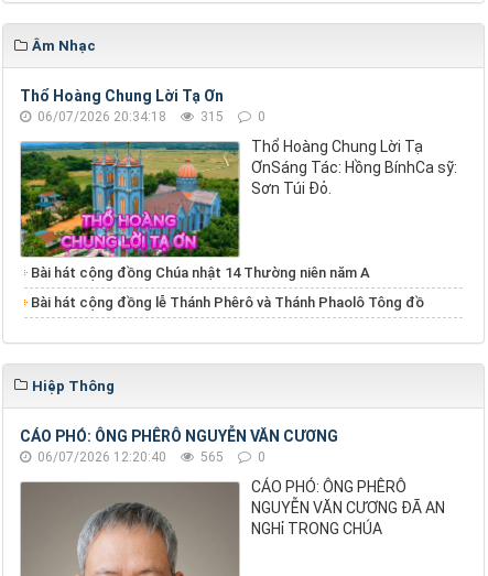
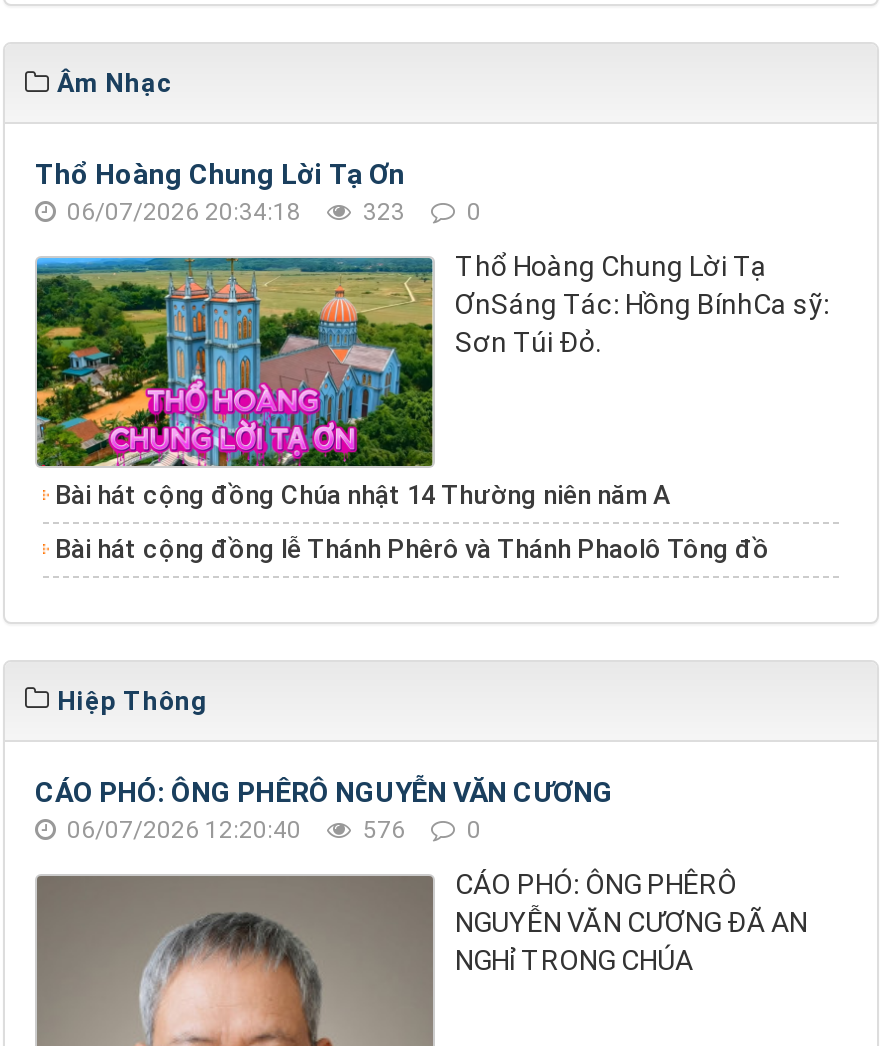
- 06/07/2026 20:34:18 315 0
+ 06/07/2026 20:34:18 323 0

- 06/07/2026 12:20:40 565 0
+ 06/07/2026 12:20:40 576 0
